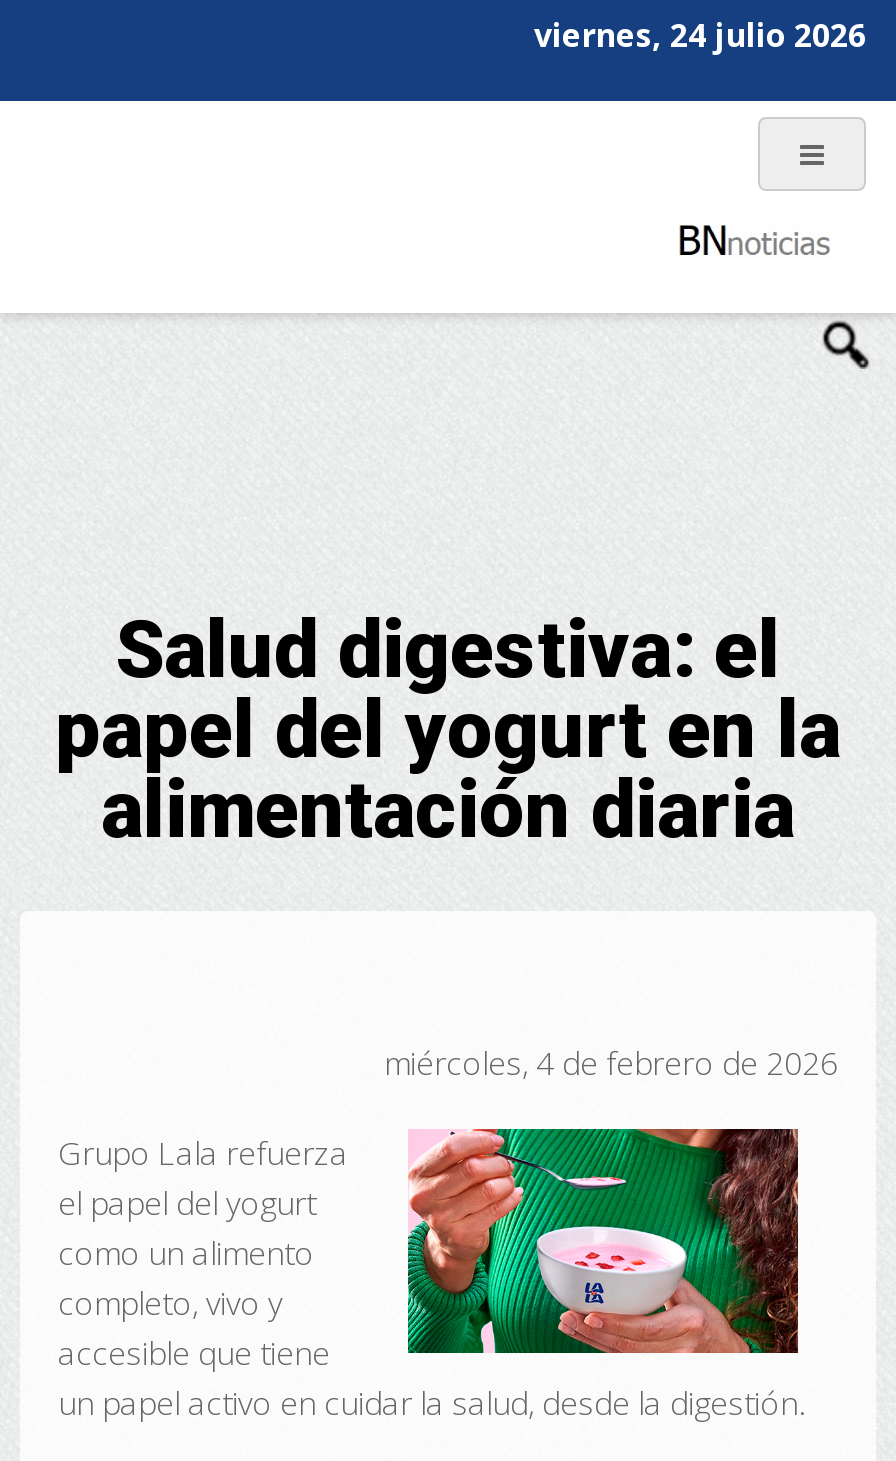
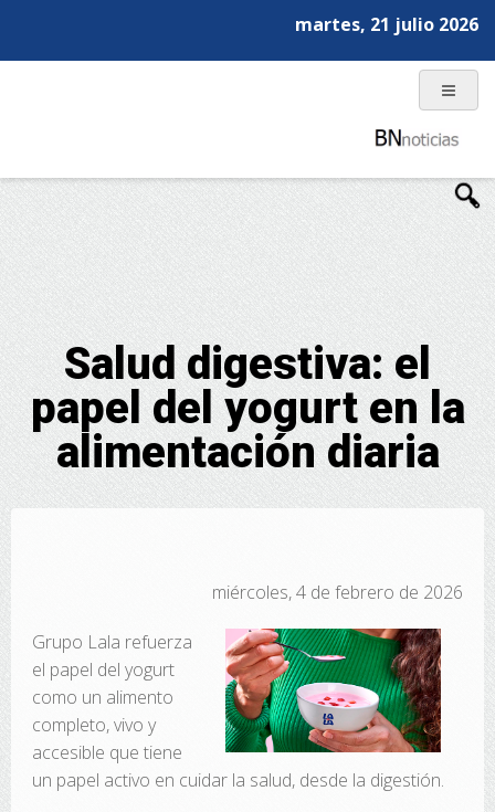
- viernes, 24 julio 2026
+ martes, 21 julio 2026
